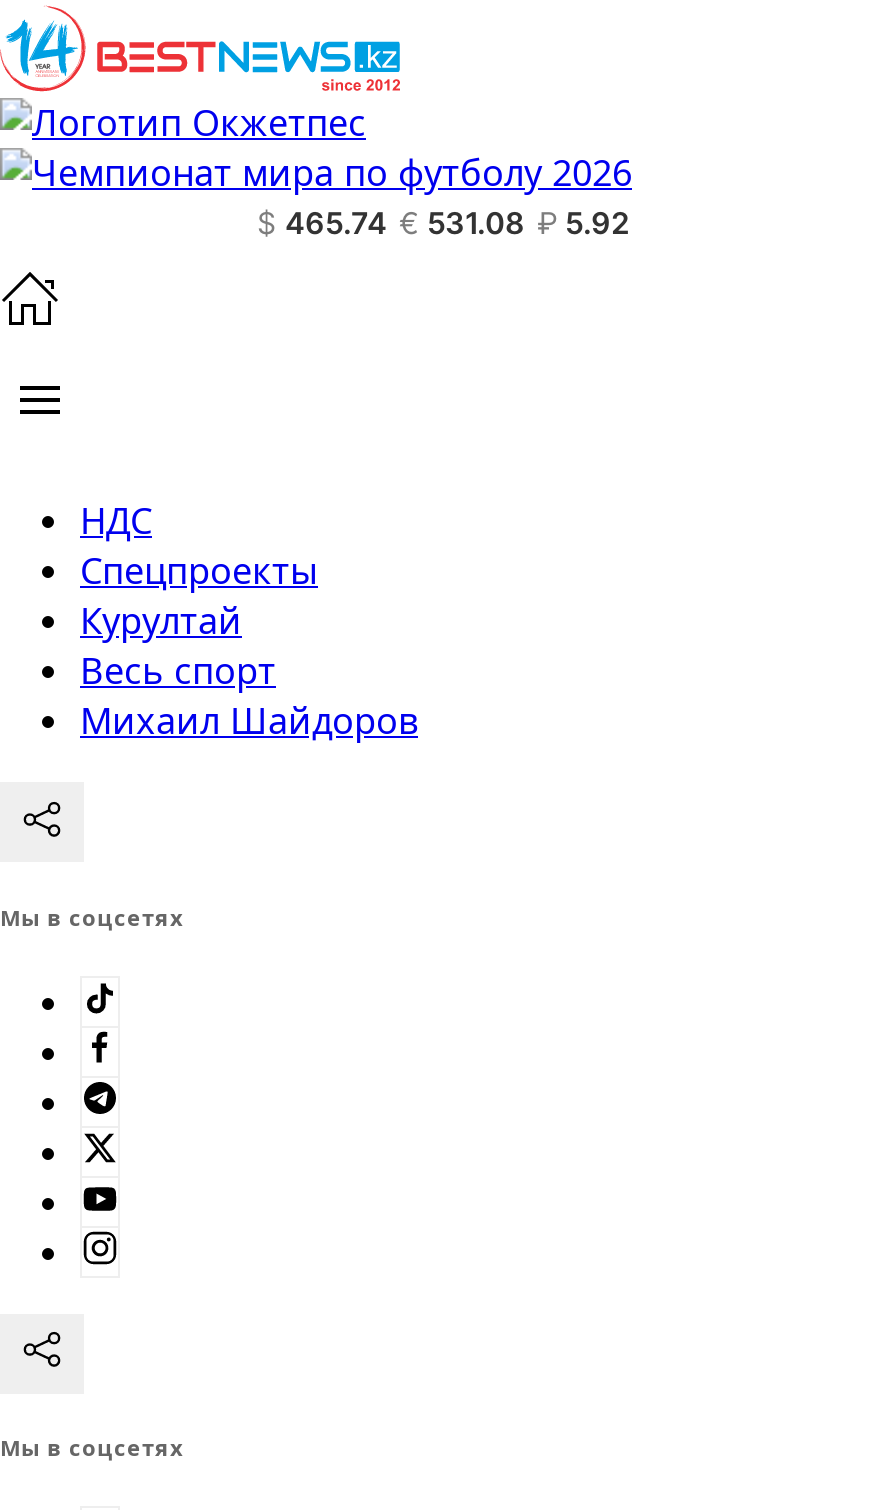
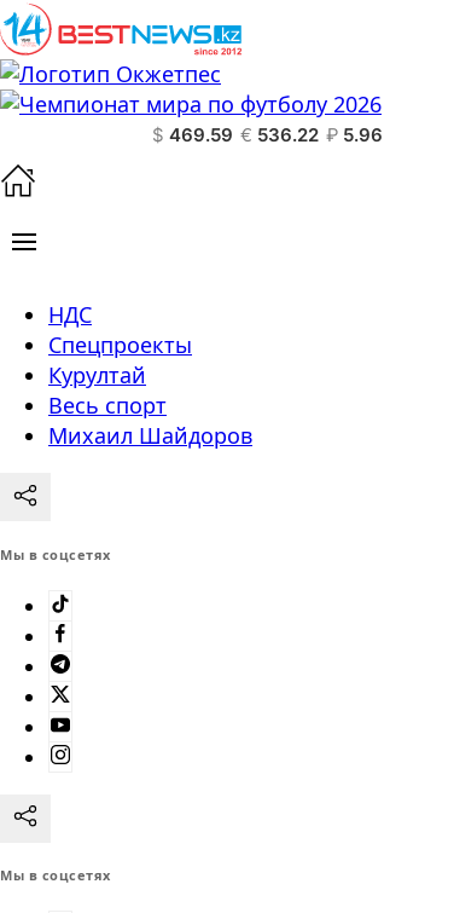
- $ 465.74 € 531.08 ₽ 5.92
+ $ 469.59 € 536.22 ₽ 5.96
